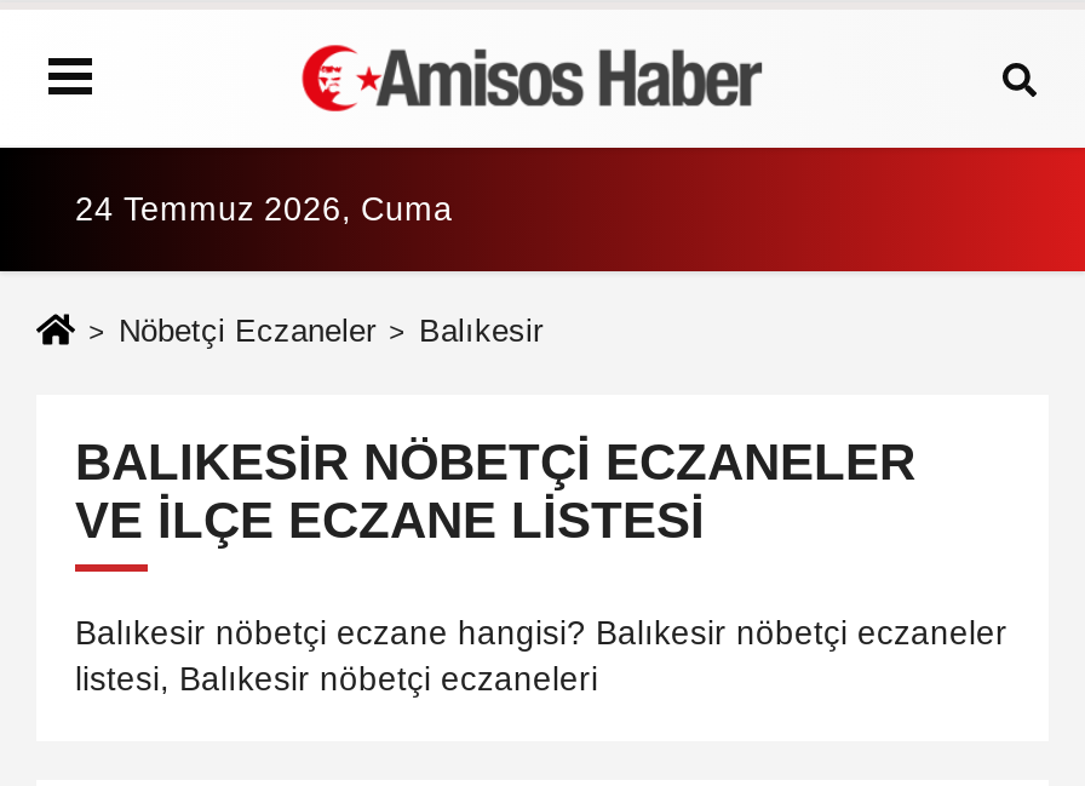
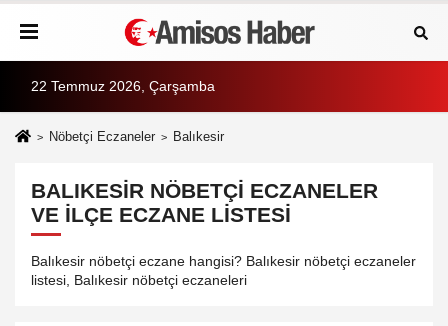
- 24 Temmuz 2026, Cuma
+ 22 Temmuz 2026, Çarşamba
